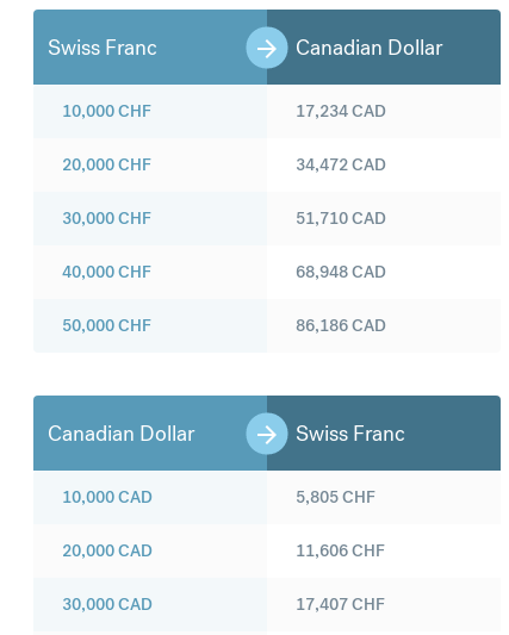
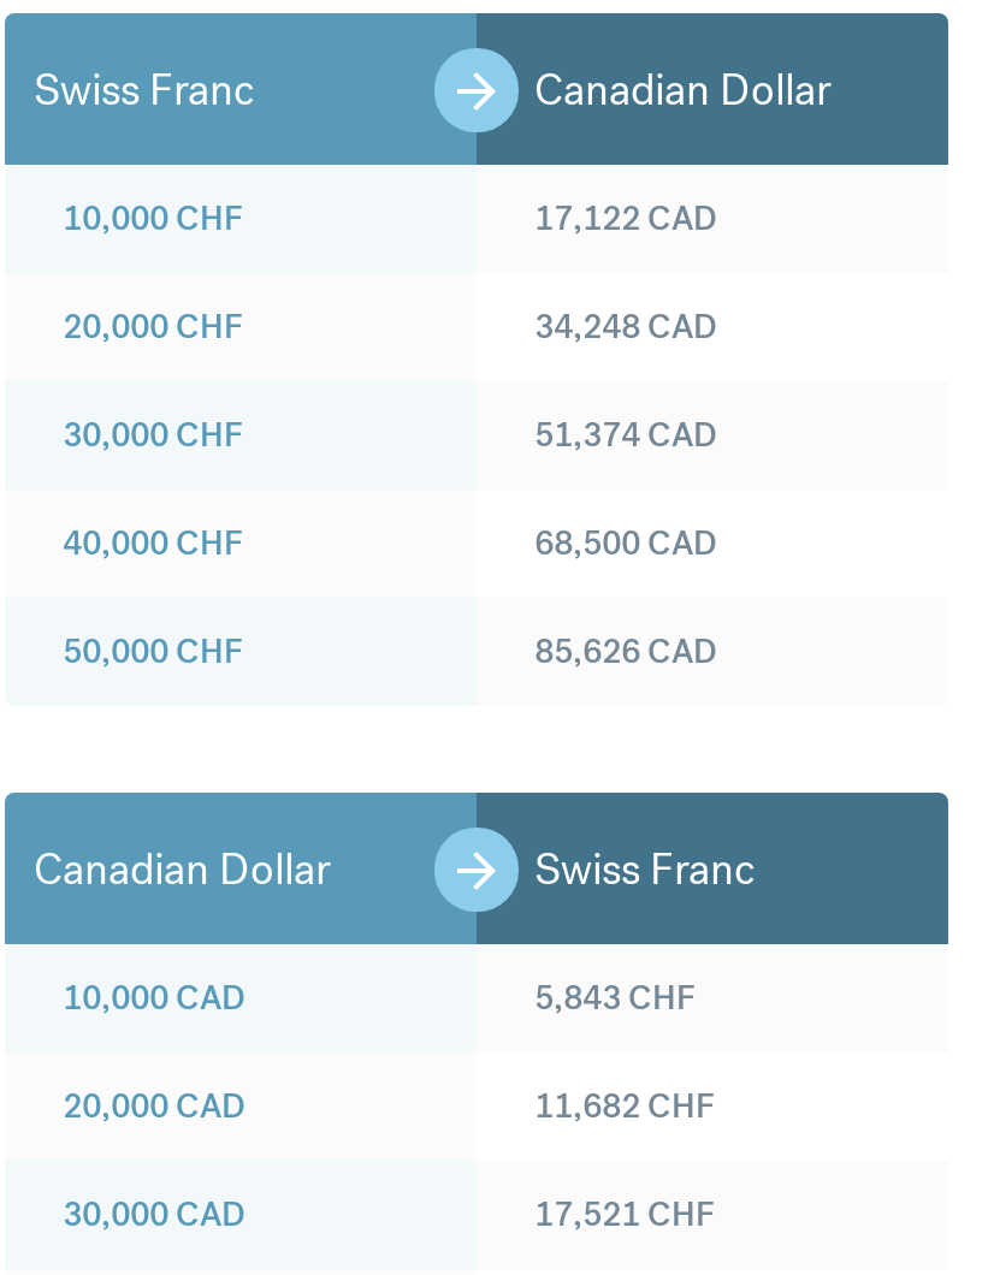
- 17,234 CAD
+ 17,122 CAD

- 34,472 CAD
+ 34,248 CAD

- 51,710 CAD
+ 51,374 CAD

- 68,948 CAD
+ 68,500 CAD

- 86,186 CAD
+ 85,626 CAD

- 5,805 CHF
+ 5,843 CHF

- 11,606 CHF
+ 11,682 CHF

- 17,407 CHF
+ 17,521 CHF
